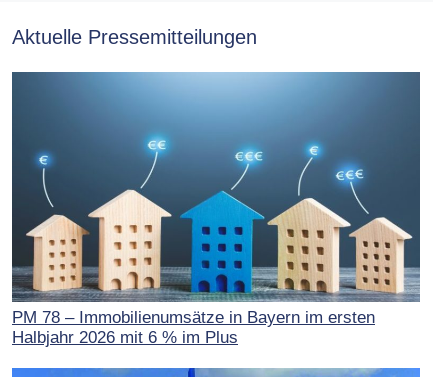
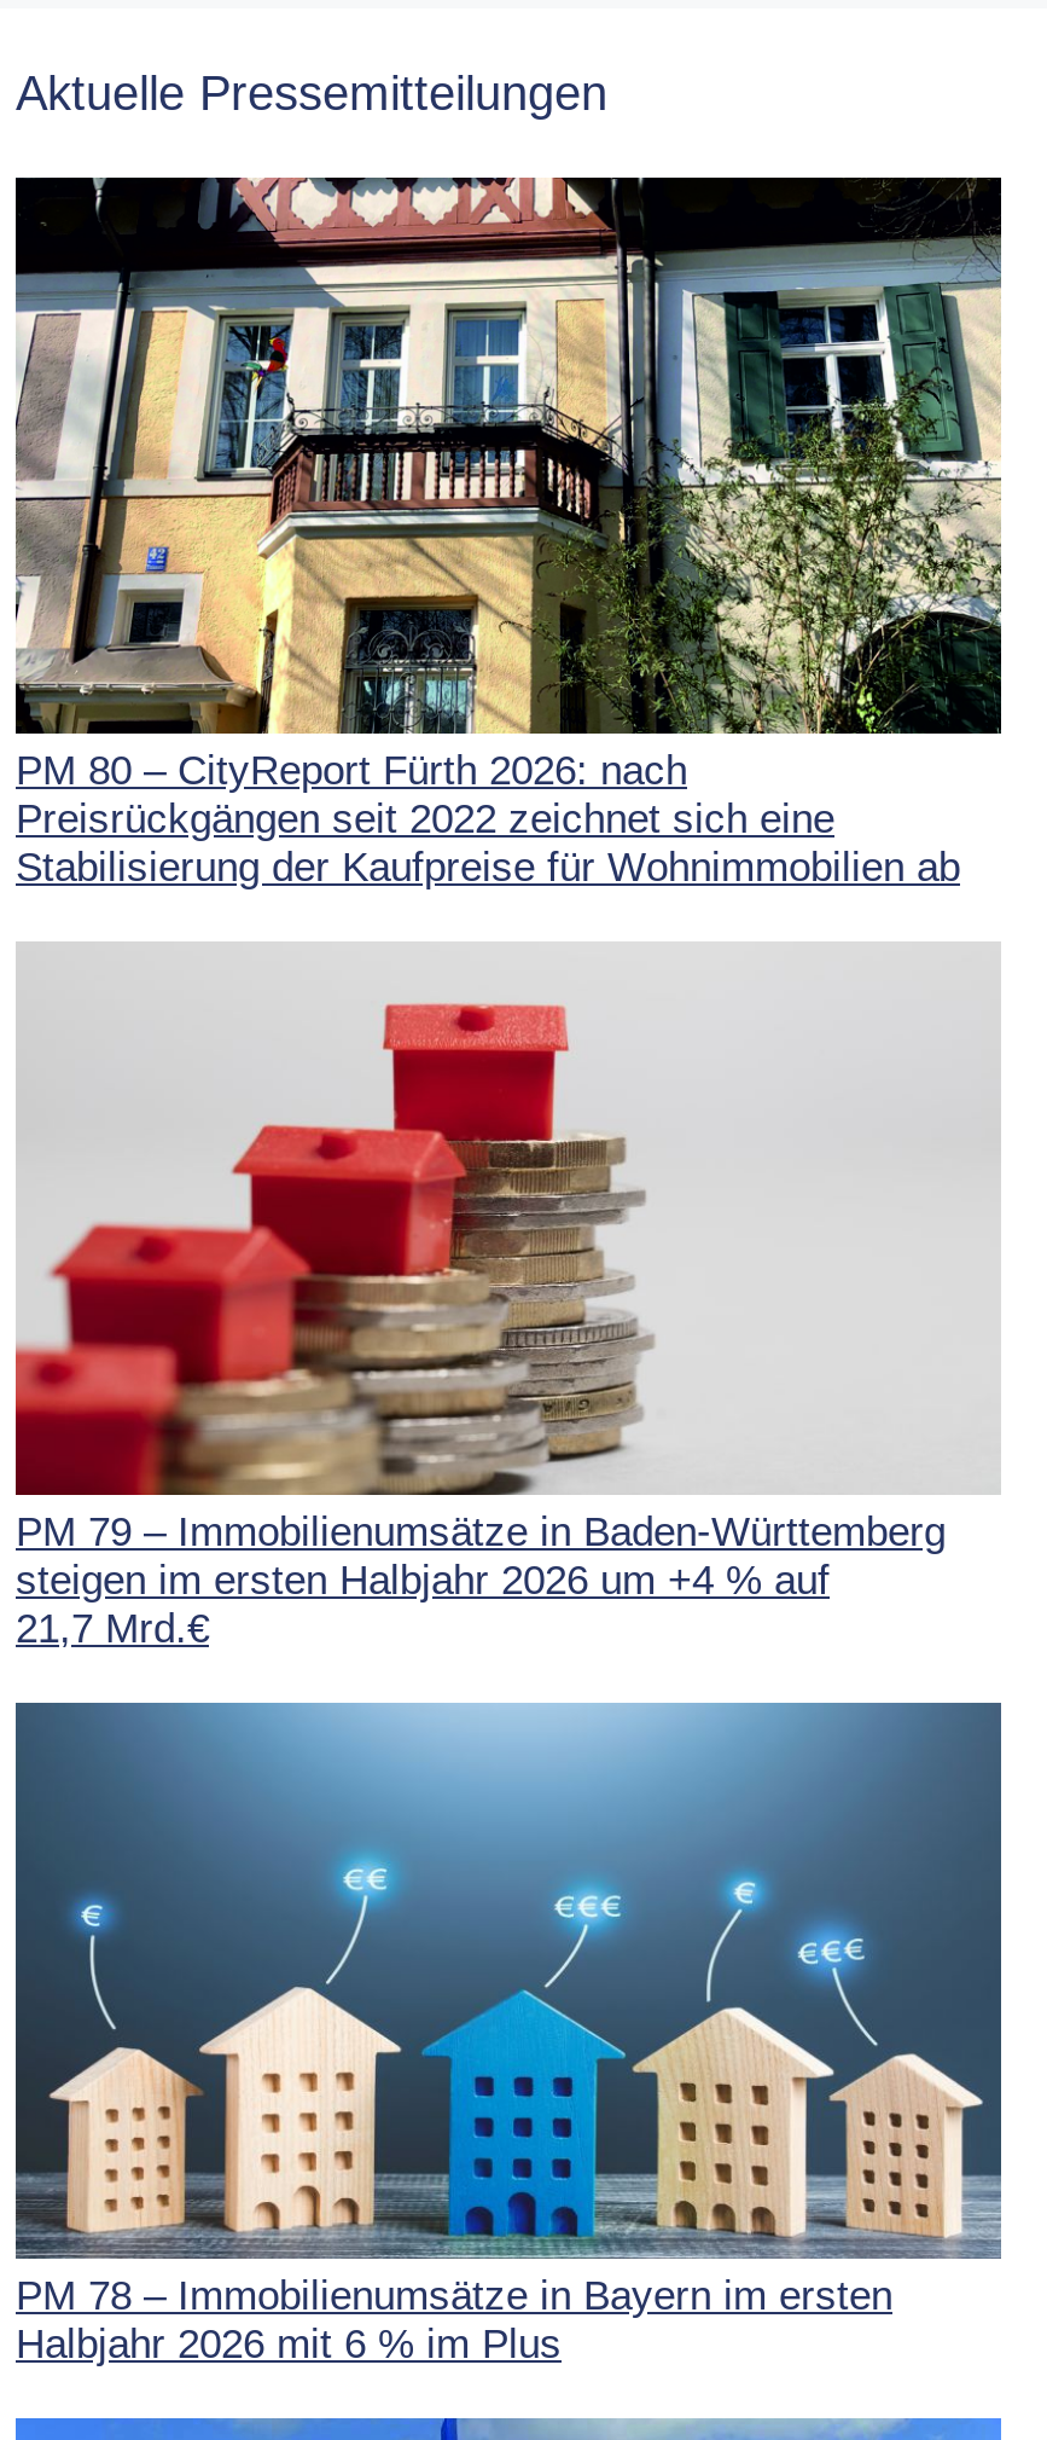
+ [image]
+ PM 80 – CityReport Fürth 2026: nach
+ Preisrückgängen seit 2022 zeichnet sich eine
+ Stabilisierung der Kaufpreise für Wohnimmobilien ab

+ [image]
+ PM 79 – Immobilienumsätze in Baden-Württemberg
+ steigen im ersten Halbjahr 2026 um +4 % auf
+ 21,7 Mrd.€
